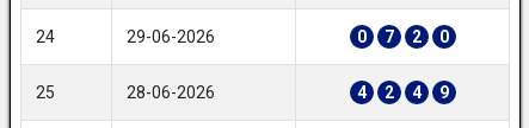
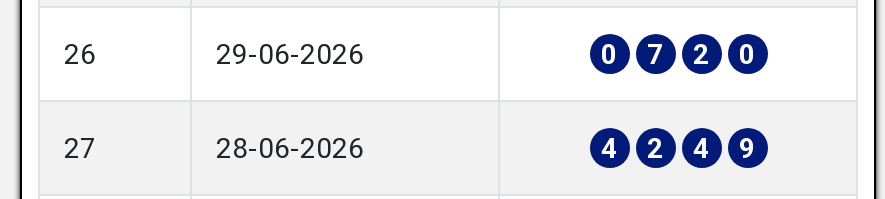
- 24
+ 26

- 25
+ 27
